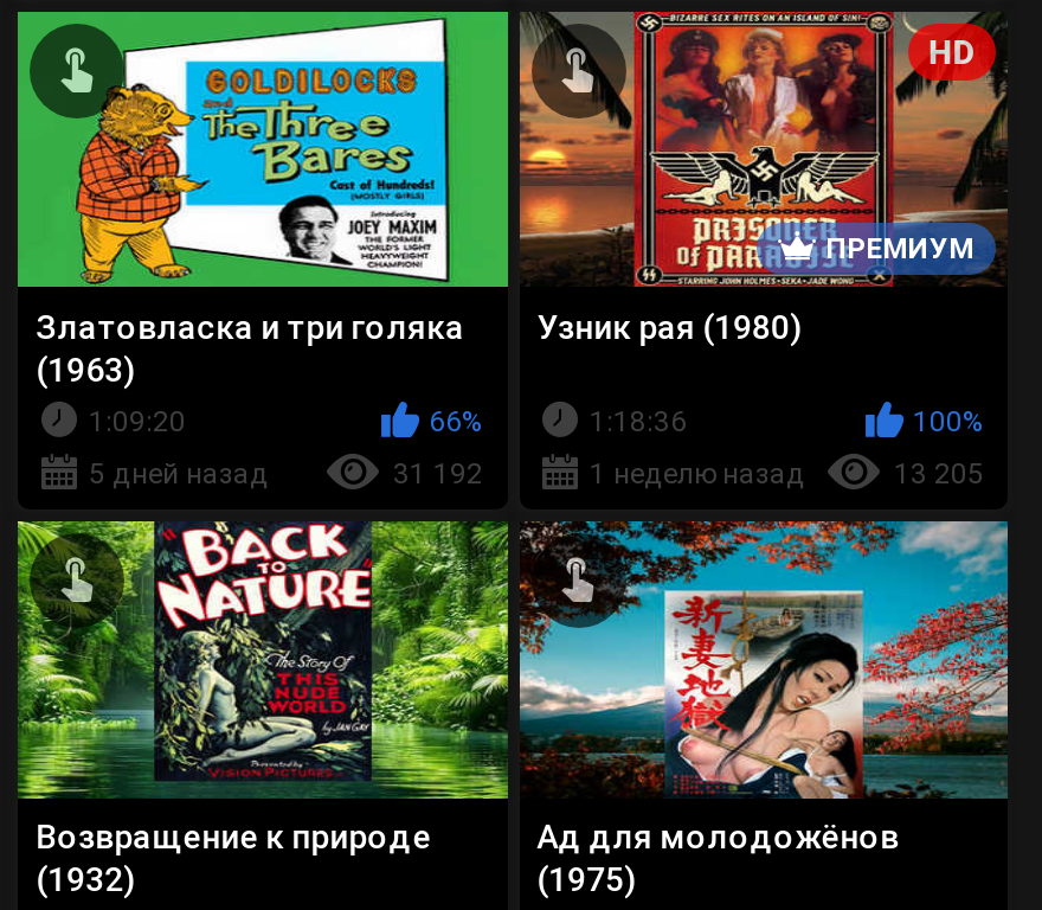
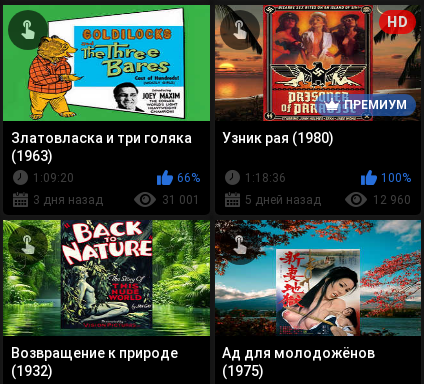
- 5 дней назад
+ 3 дня назад

- 31 192
+ 31 001

- 1 неделю назад
+ 5 дней назад

- 13 205
+ 12 960
